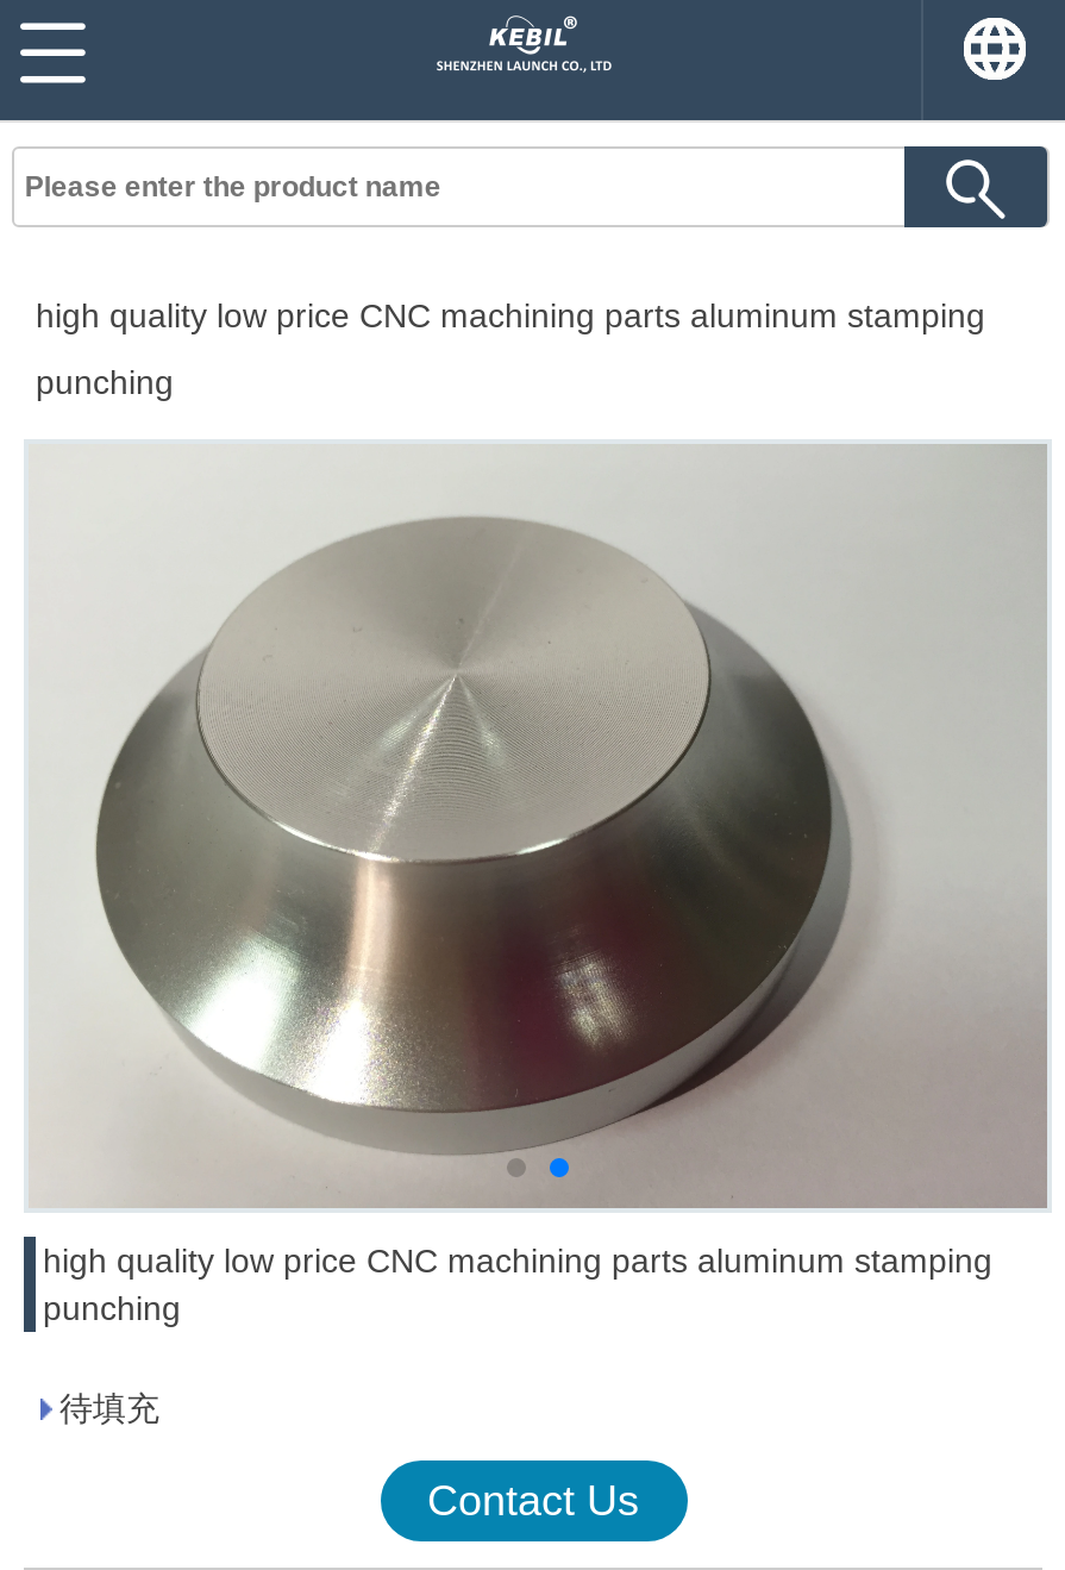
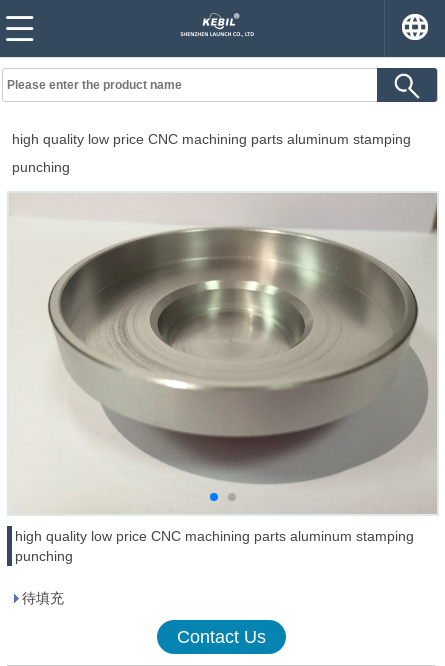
- [image]
+ [image]
